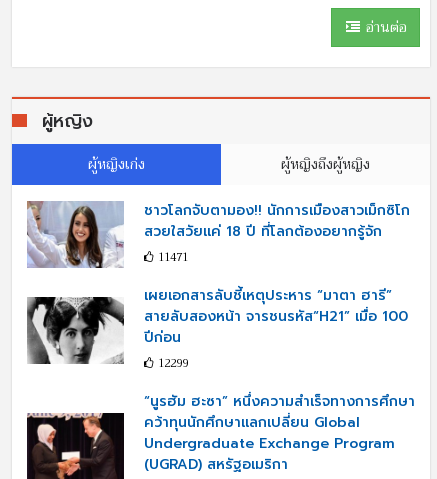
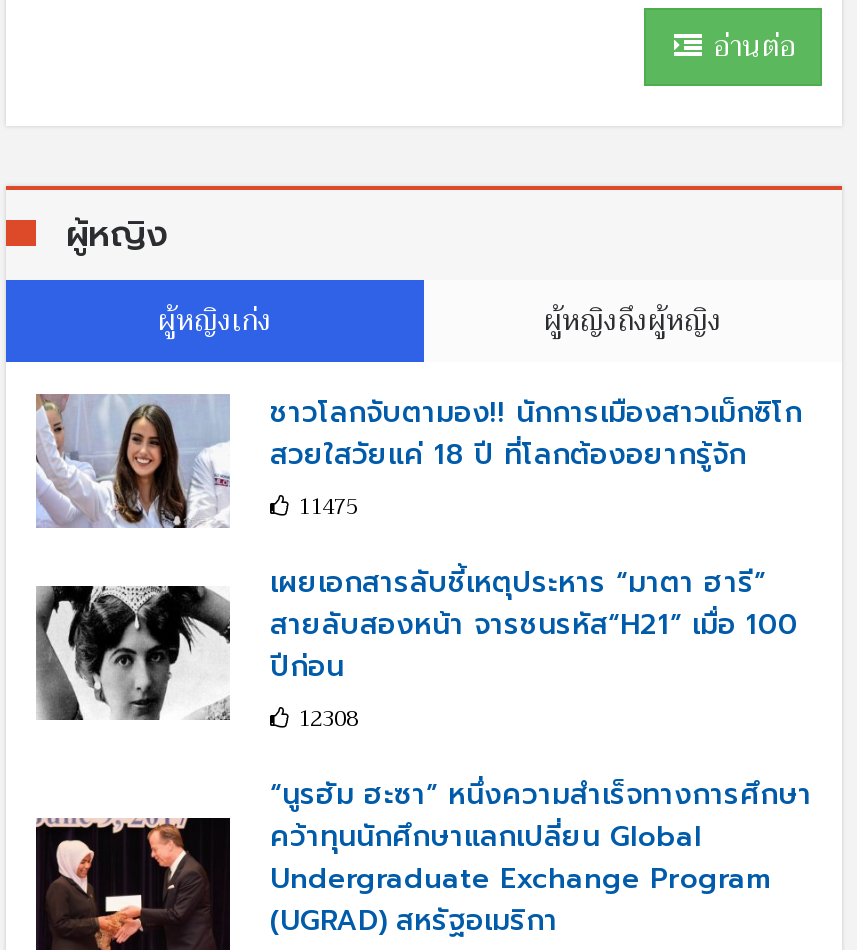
- 11471
+ 11475

- 12299
+ 12308
